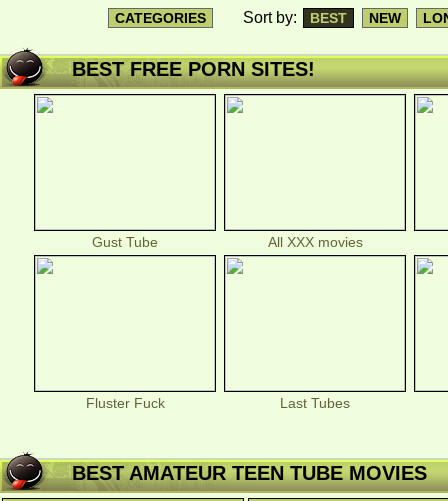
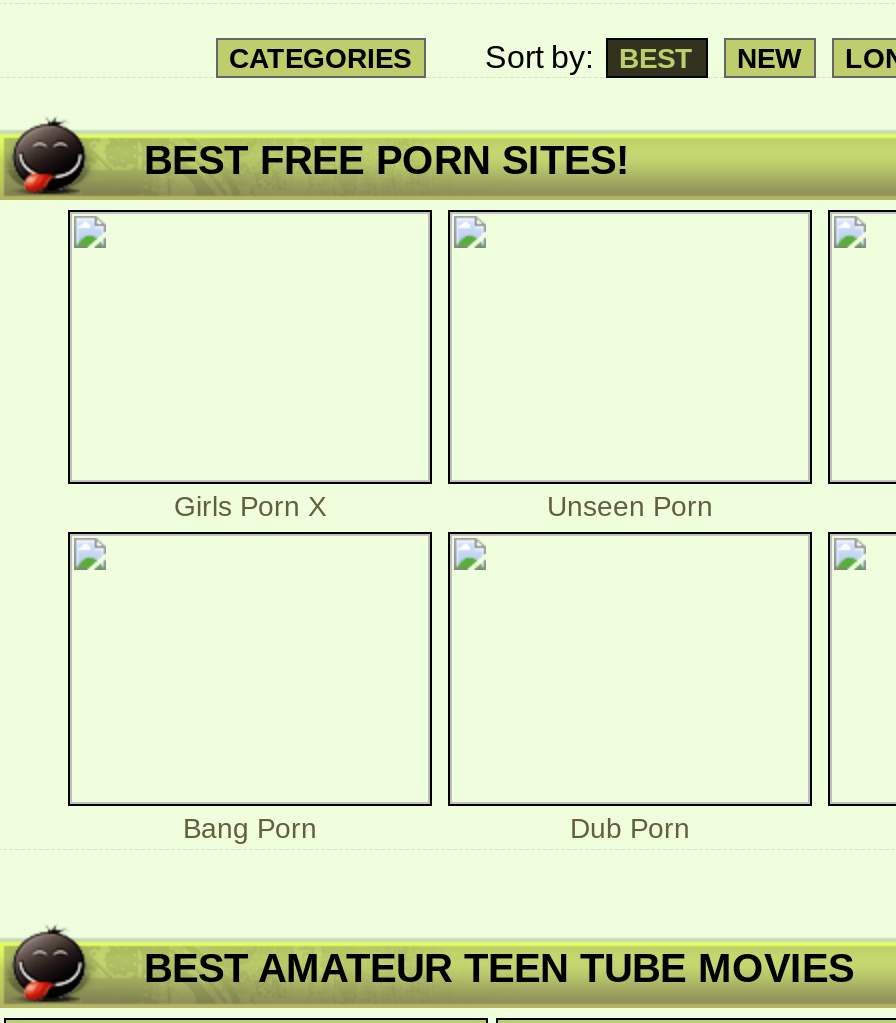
- Gust Tube
- All XXX movies
+ Girls Porn X
+ Unseen Porn

- Fluster Fuck
- Last Tubes
+ Bang Porn
+ Dub Porn
